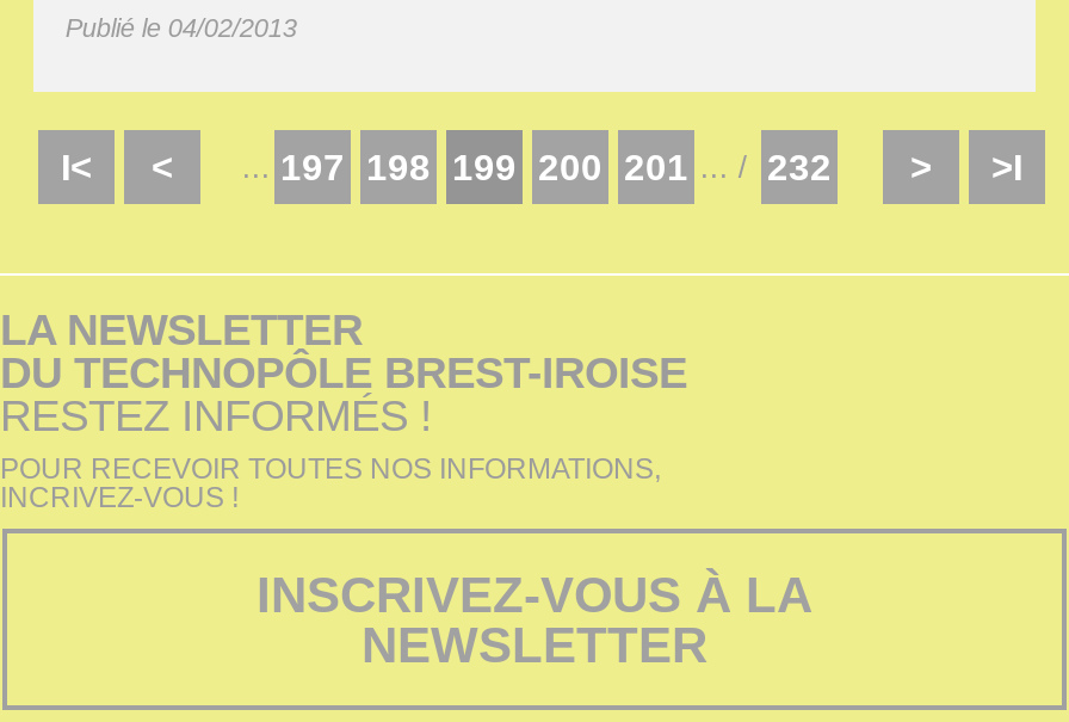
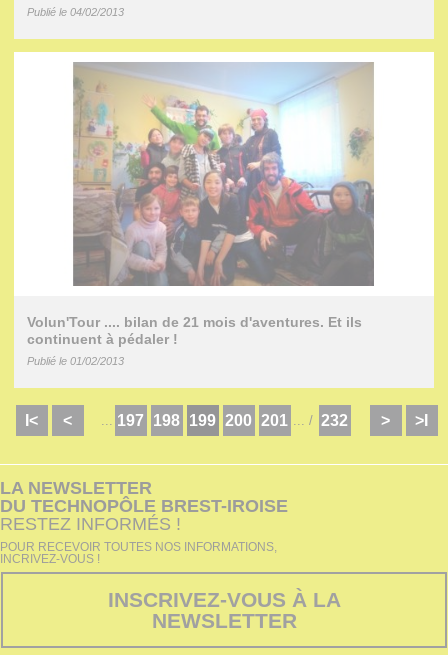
+ [image]
+ Volun'Tour .... bilan de 21 mois d'aventures. Et ils
+ continuent à pédaler !
+ Publié le 01/02/2013
